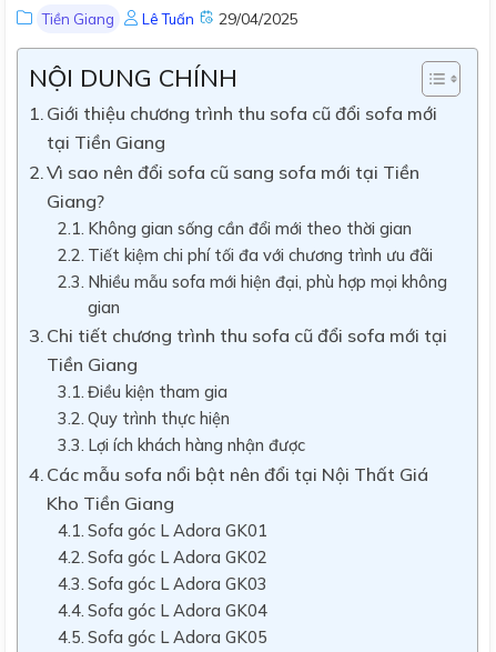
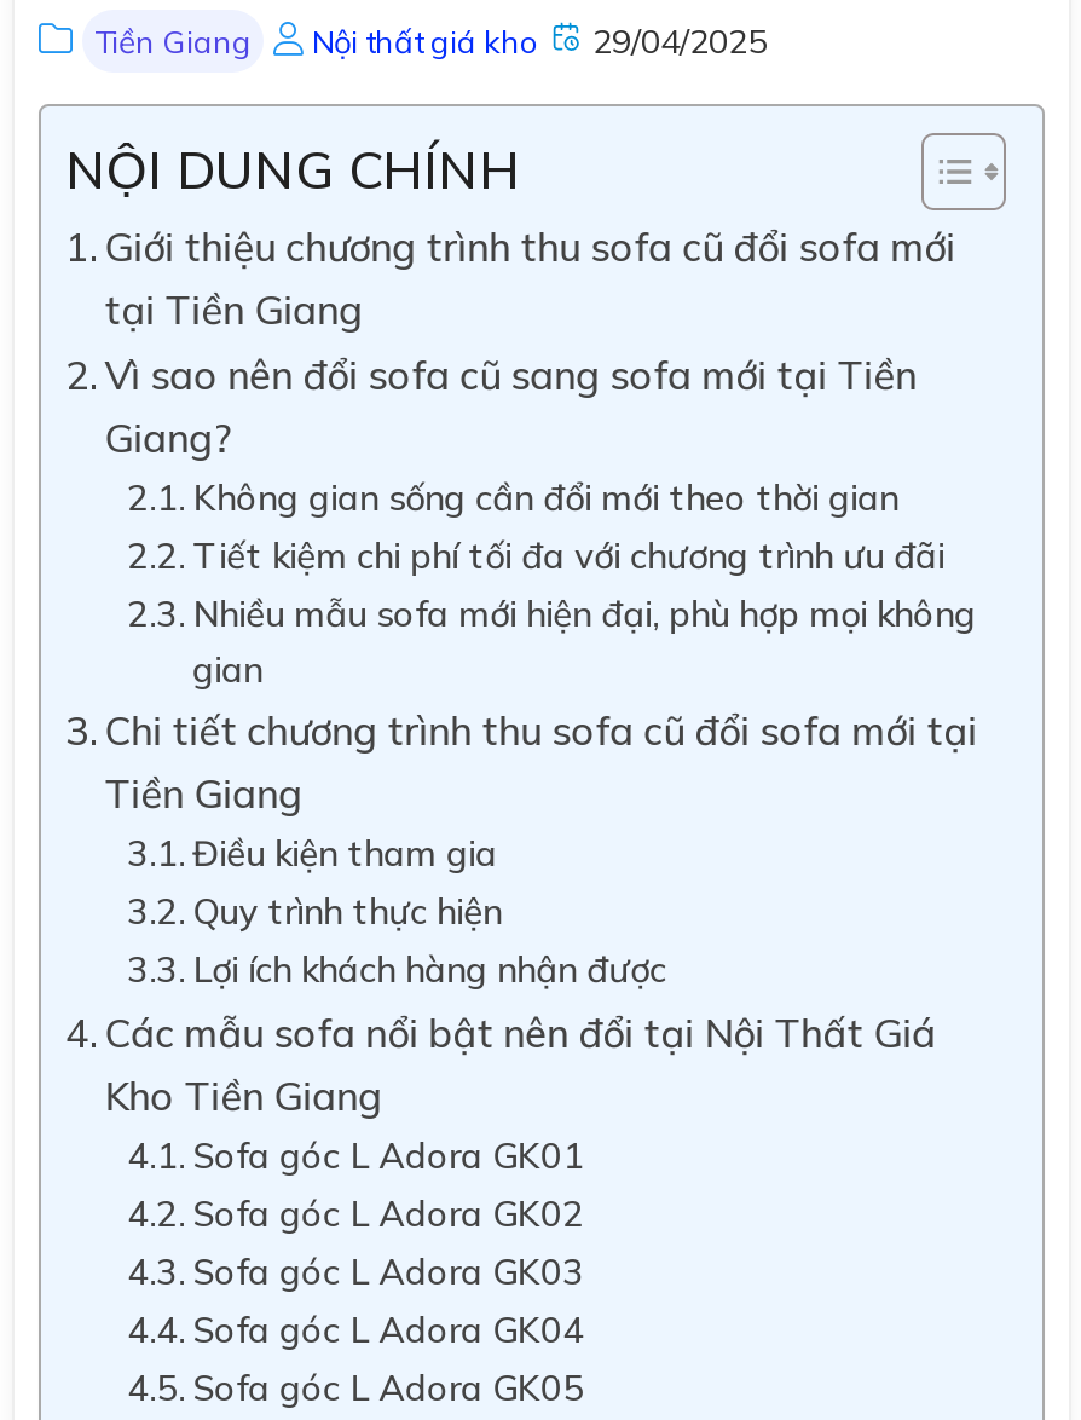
- Lê Tuấn
+ Nội thất giá kho
